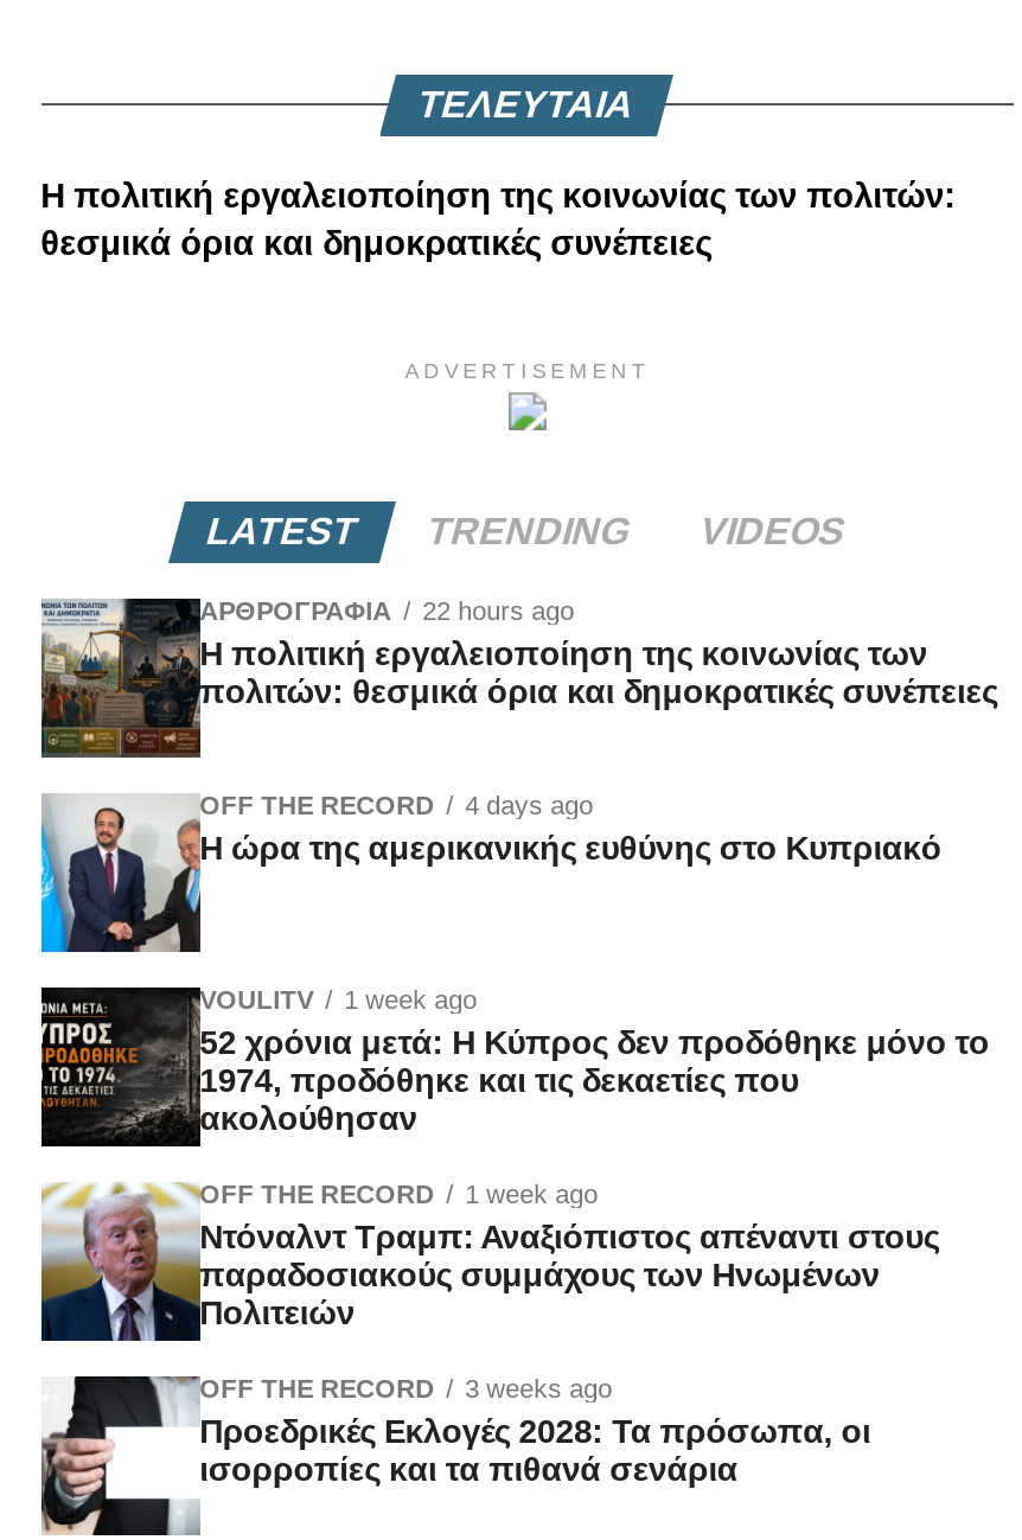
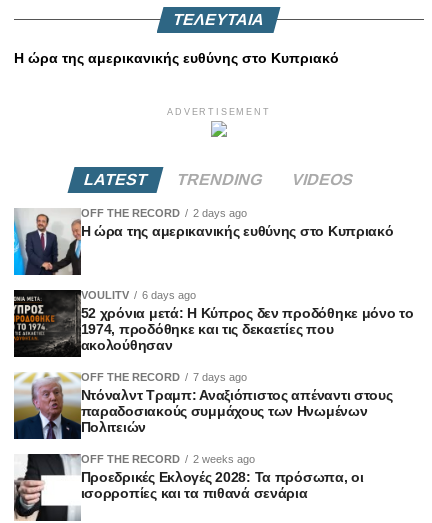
- Η πολιτική εργαλειοποίηση της κοινωνίας των πολιτών:
- θεσμικά όρια και δημοκρατικές συνέπειες
+ Η ώρα της αμερικανικής ευθύνης στο Κυπριακό

- [image]
- ΑΡΘΡΟΓΡΑΦΙΑ
- 22 hours ago
- Η πολιτική εργαλειοποίηση της κοινωνίας των
- πολιτών: θεσμικά όρια και δημοκρατικές συνέπειες

- OFF THE RECORD 4 days ago
+ OFF THE RECORD 2 days ago

- VOULITV 1 week ago
+ VOULITV 6 days ago

- OFF THE RECORD 1 week ago
+ OFF THE RECORD 7 days ago

- OFF THE RECORD 3 weeks ago
+ OFF THE RECORD 2 weeks ago
